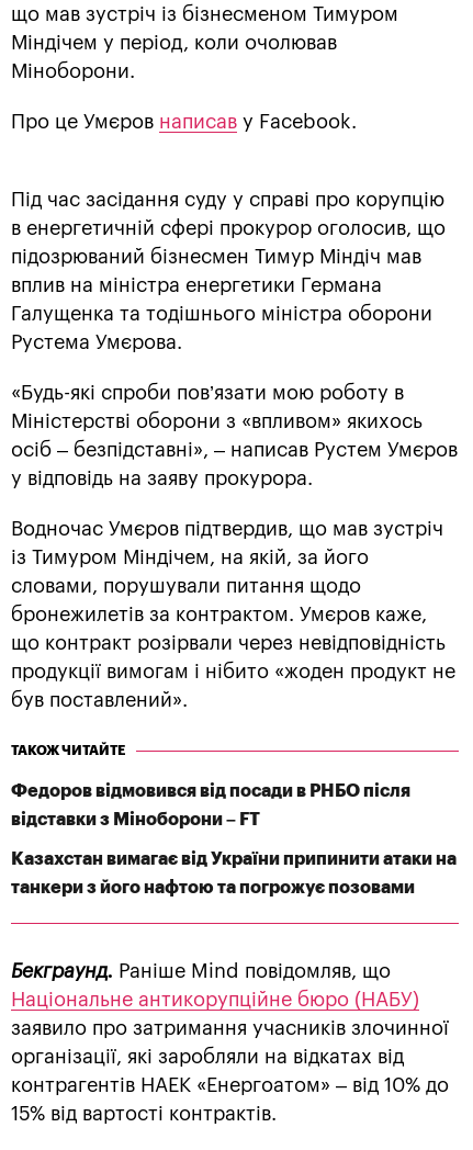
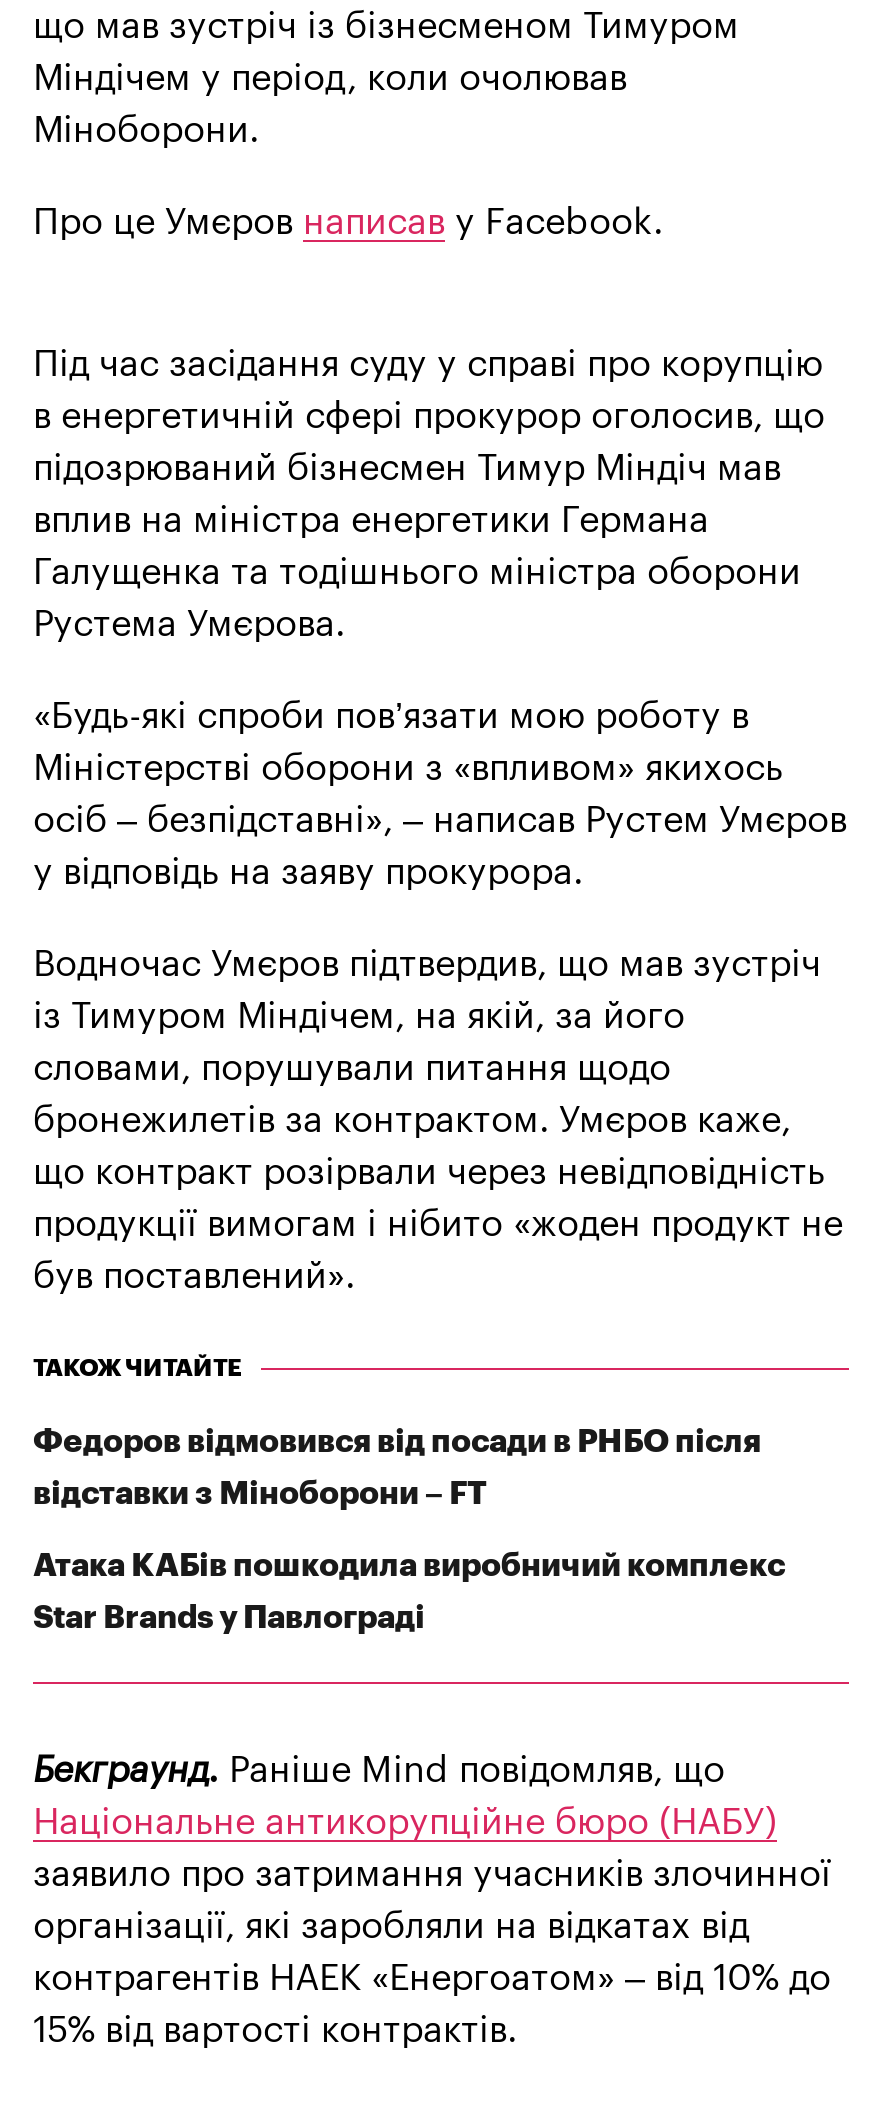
- Казахстан вимагає від України припинити атаки на
+ Атака КАБів пошкодила виробничий комплекс

- танкери з його нафтою та погрожує позовами
+ Star Brands у Павлограді
